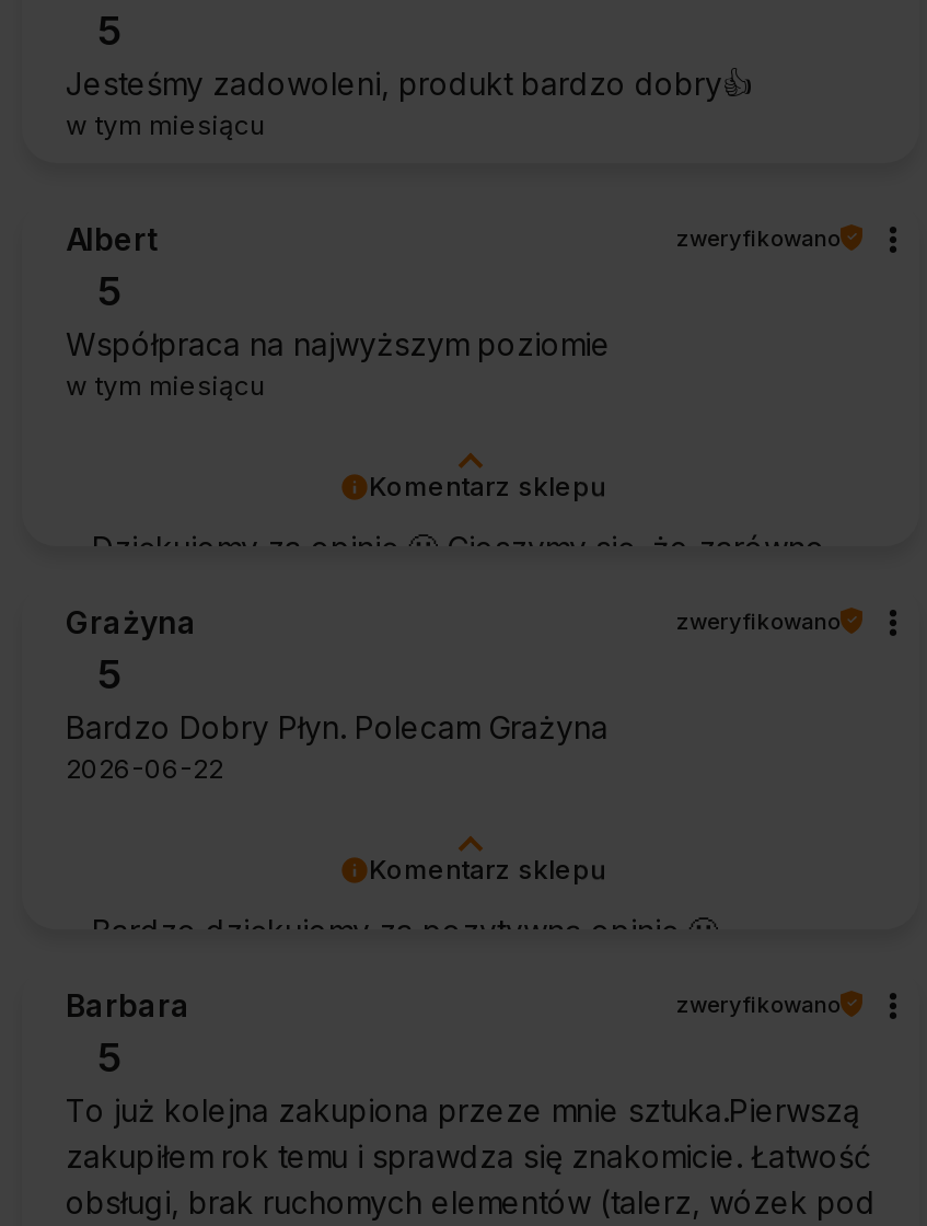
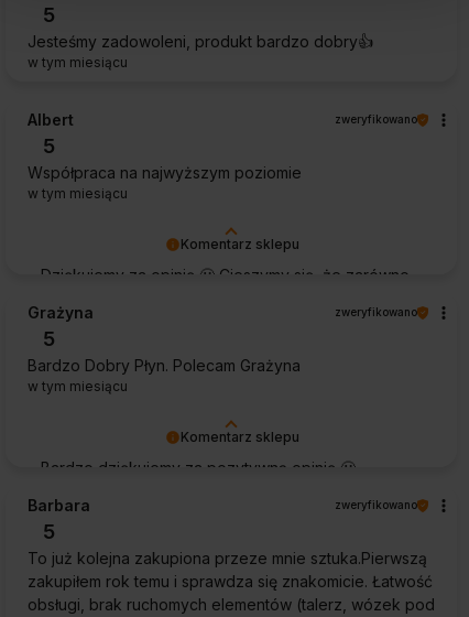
- 2026-06-22
+ w tym miesiącu
